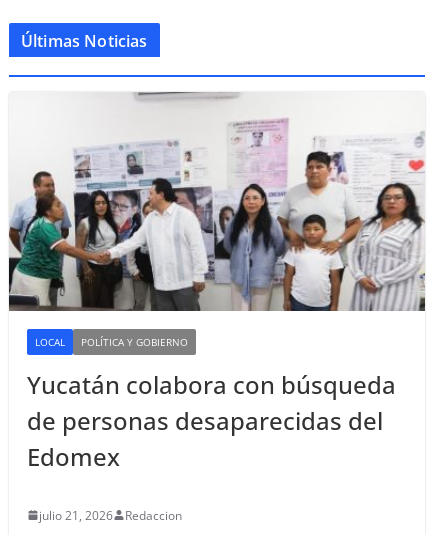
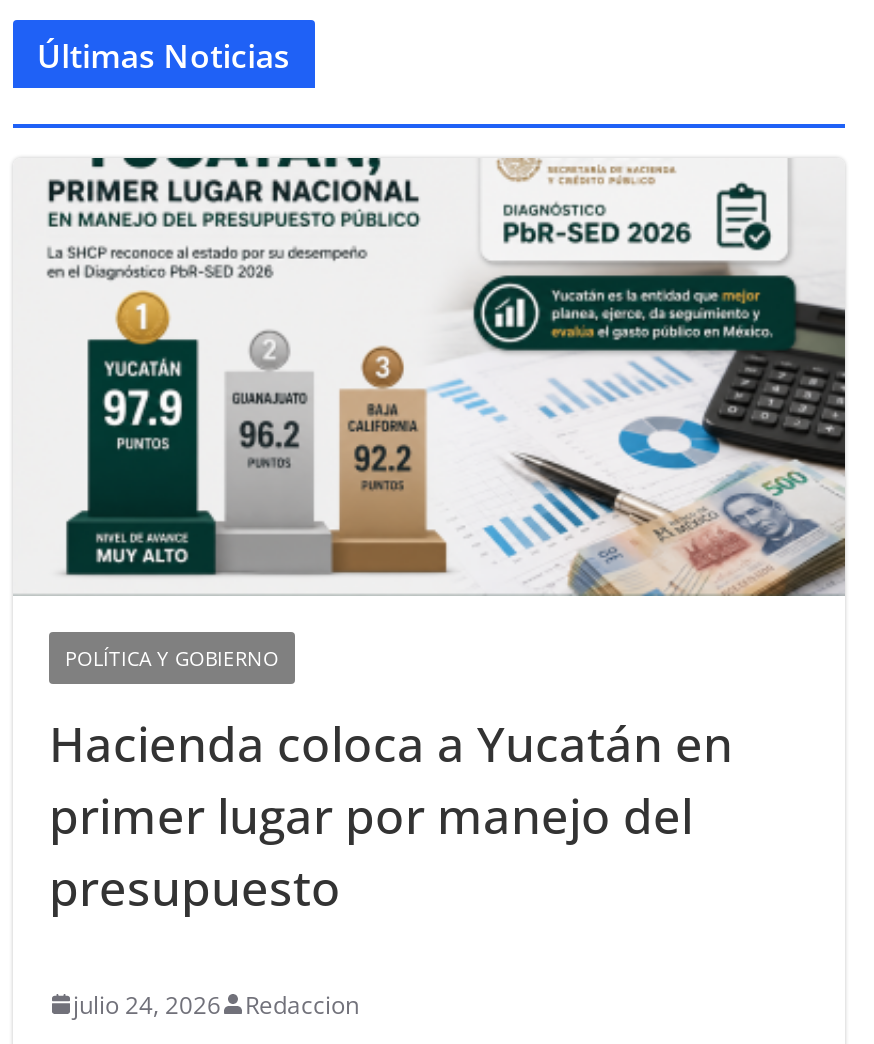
- [image]
+ [image]

- LOCAL

- Yucatán colabora con búsqueda
- de personas desaparecidas del
- Edomex
+ Hacienda coloca a Yucatán en
+ primer lugar por manejo del
+ presupuesto

- julio 21, 2026 Redaccion
+ julio 24, 2026 Redaccion
